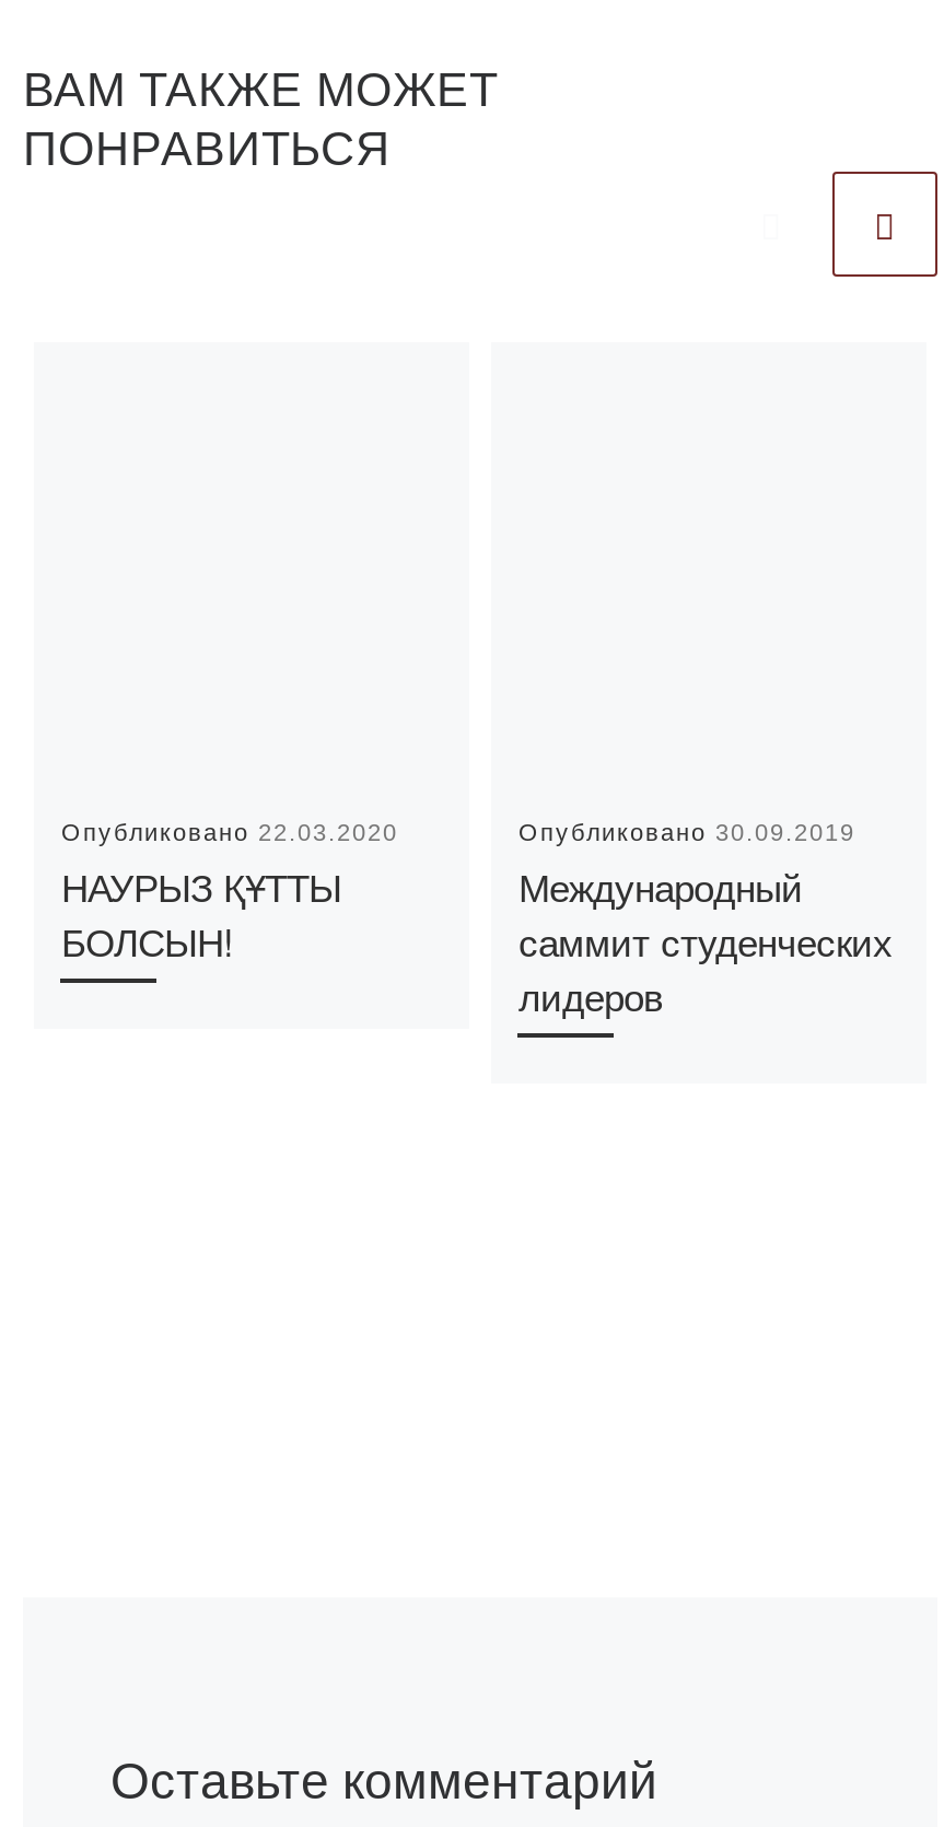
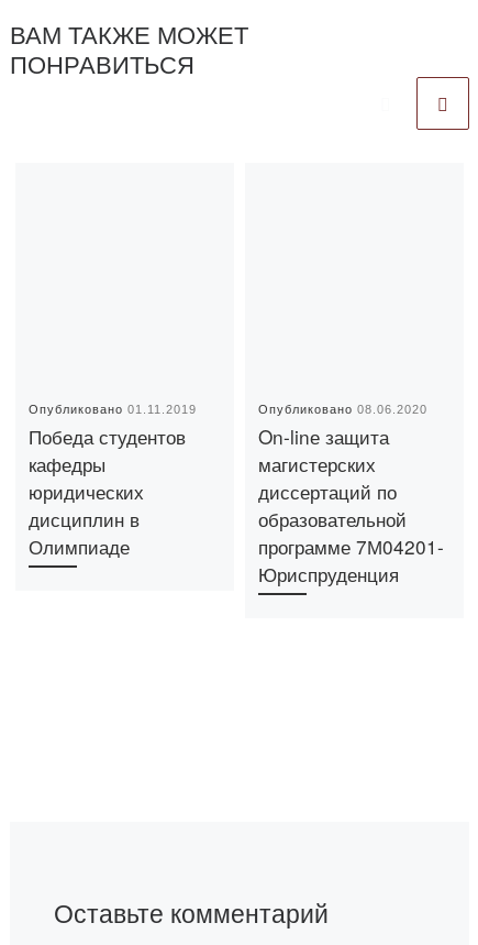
- Опубликовано 22.03.2020
- НАУРЫЗ ҚҰТТЫ
- БОЛСЫН!
+ Опубликовано 01.11.2019
+ Победа студентов
+ кафедры
+ юридических
+ дисциплин в
+ Олимпиаде

- Опубликовано 30.09.2019
- Международный
- саммит студенческих
- лидеров
+ Опубликовано 08.06.2020
+ On-linе защита
+ магистерских
+ диссертаций по
+ образовательной
+ программе 7М04201-
+ Юриспруденция
